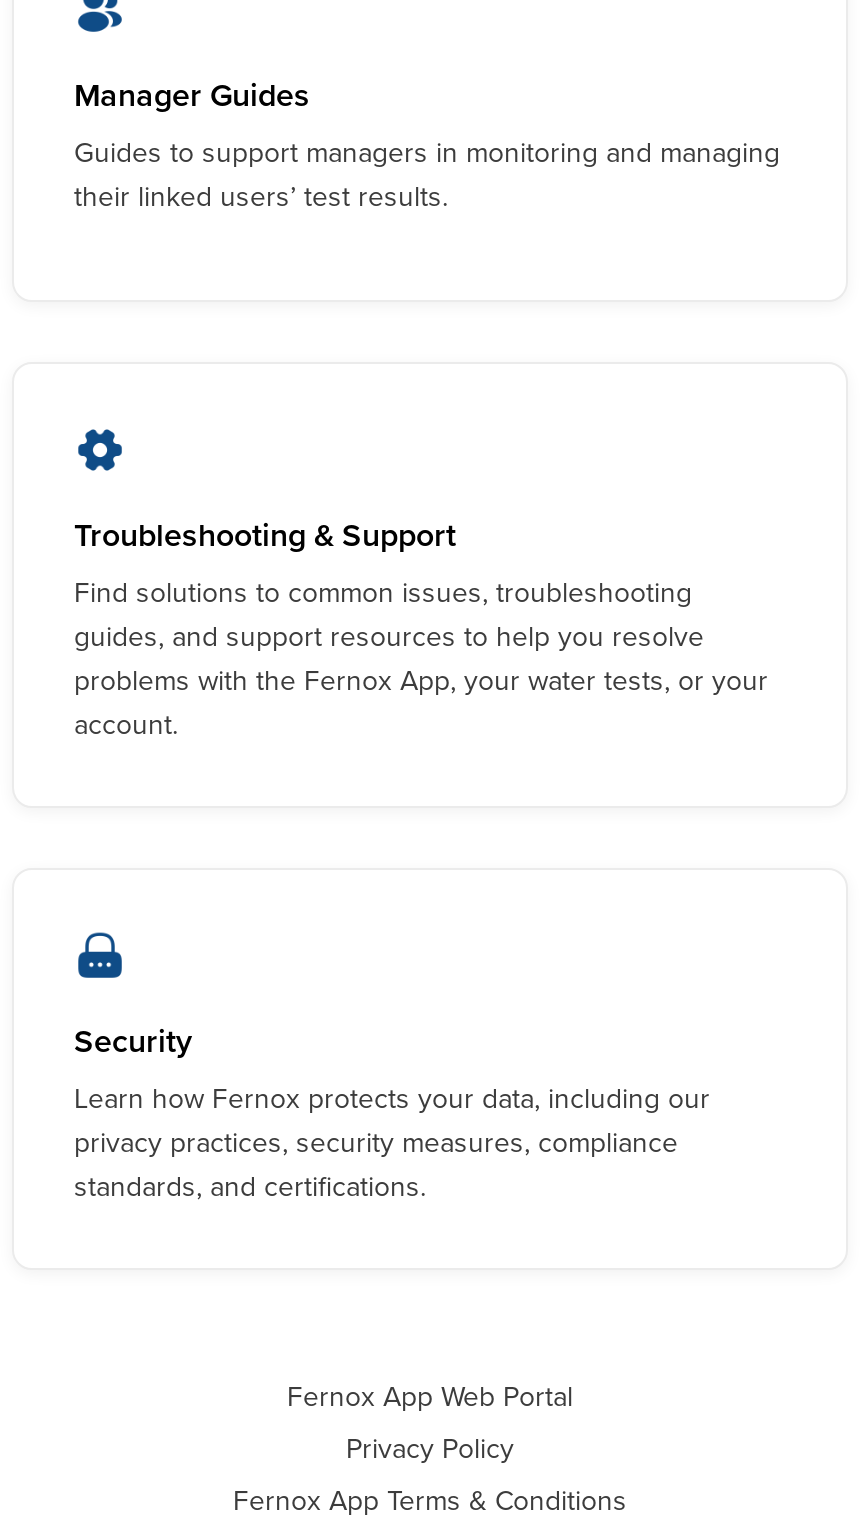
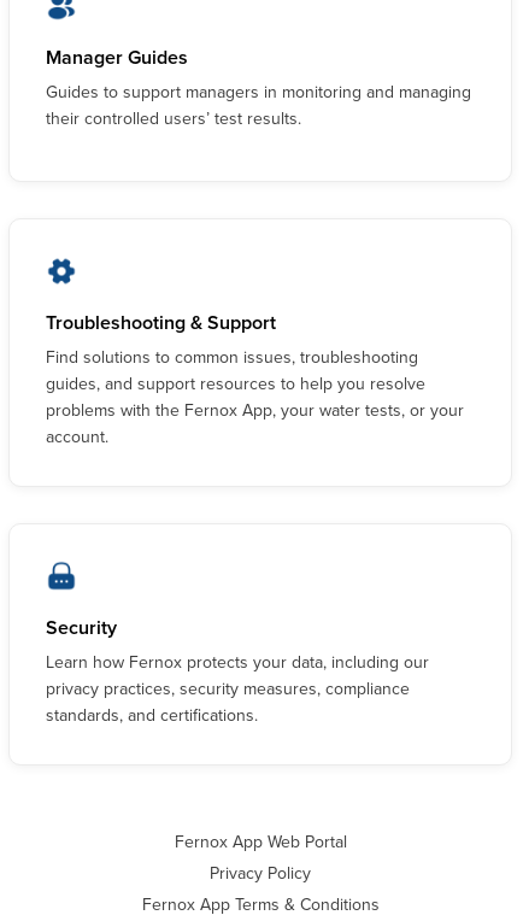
- their linked users’ test results.
+ their controlled users’ test results.
